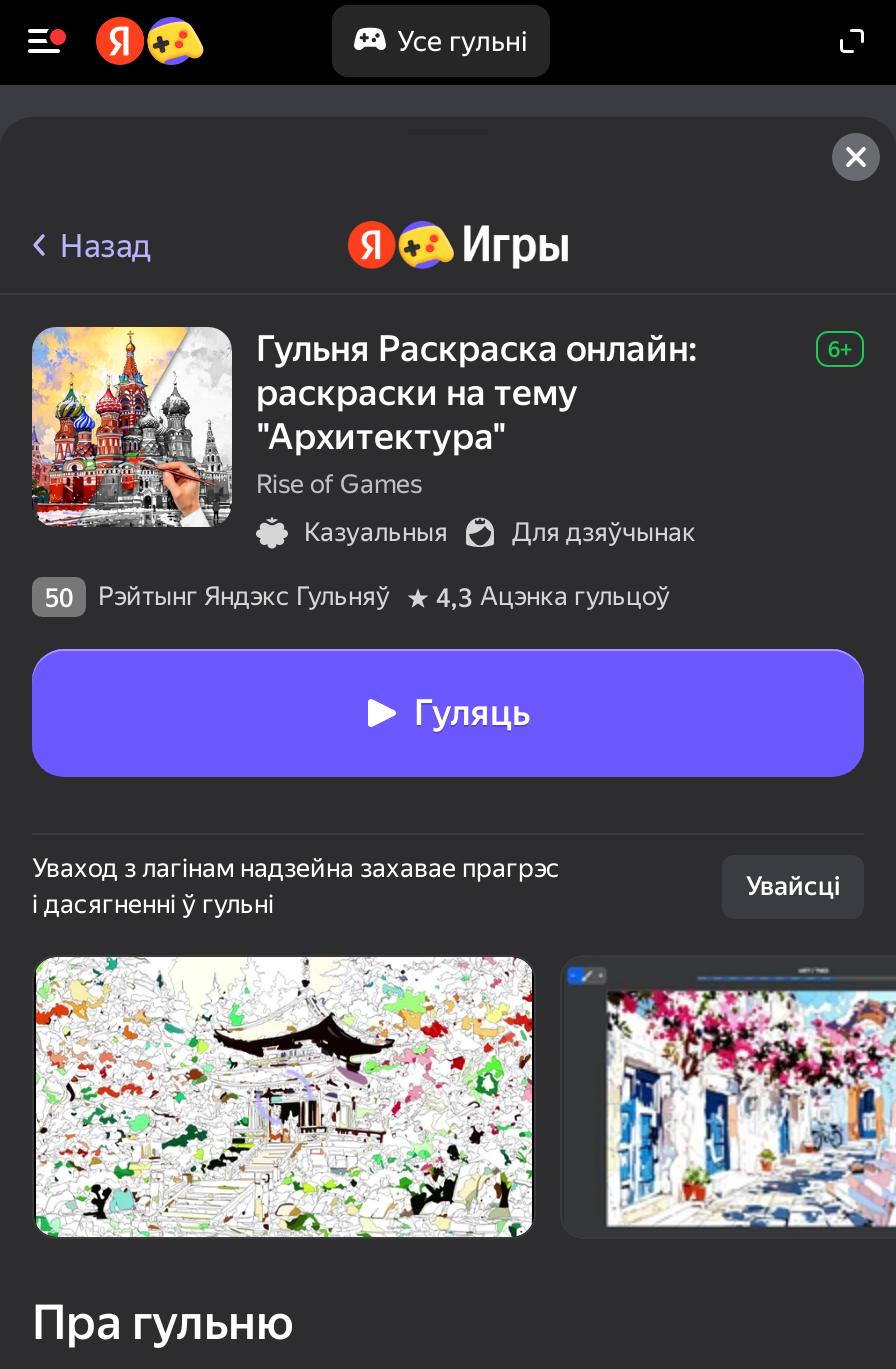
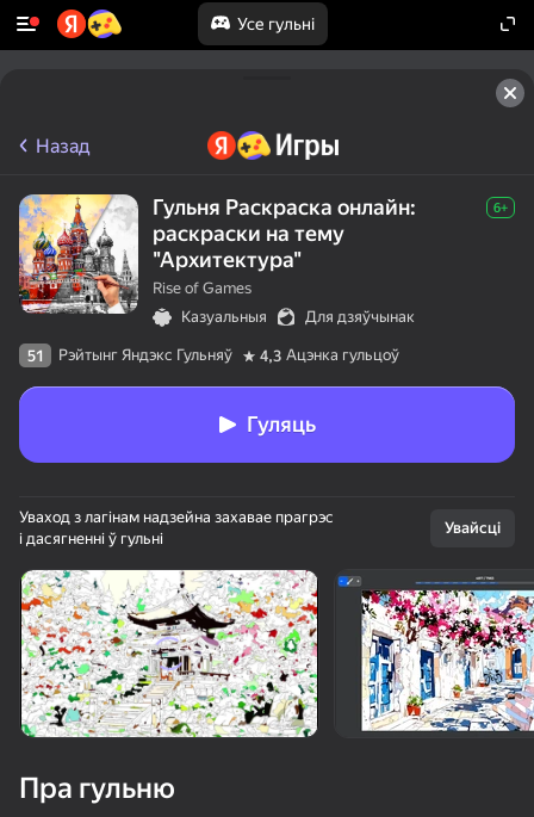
- 50 Рэйтынг Яндэкс Гульняў 4,3 Ацэнка гульцоў
+ 51 Рэйтынг Яндэкс Гульняў 4,3 Ацэнка гульцоў
